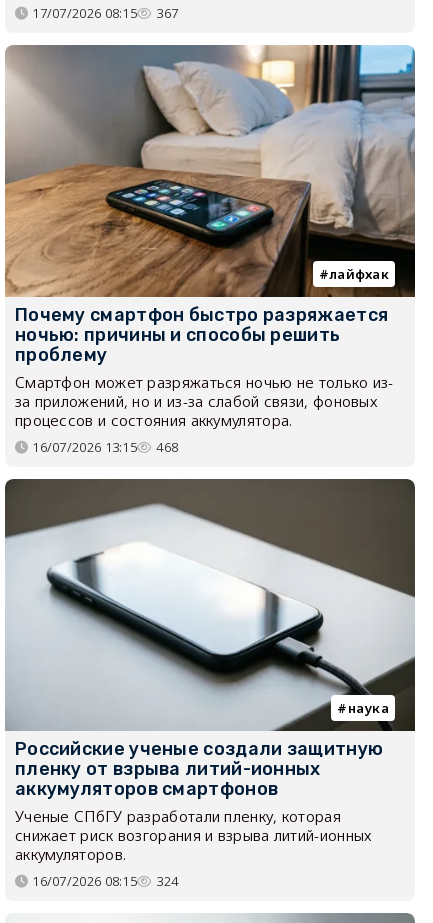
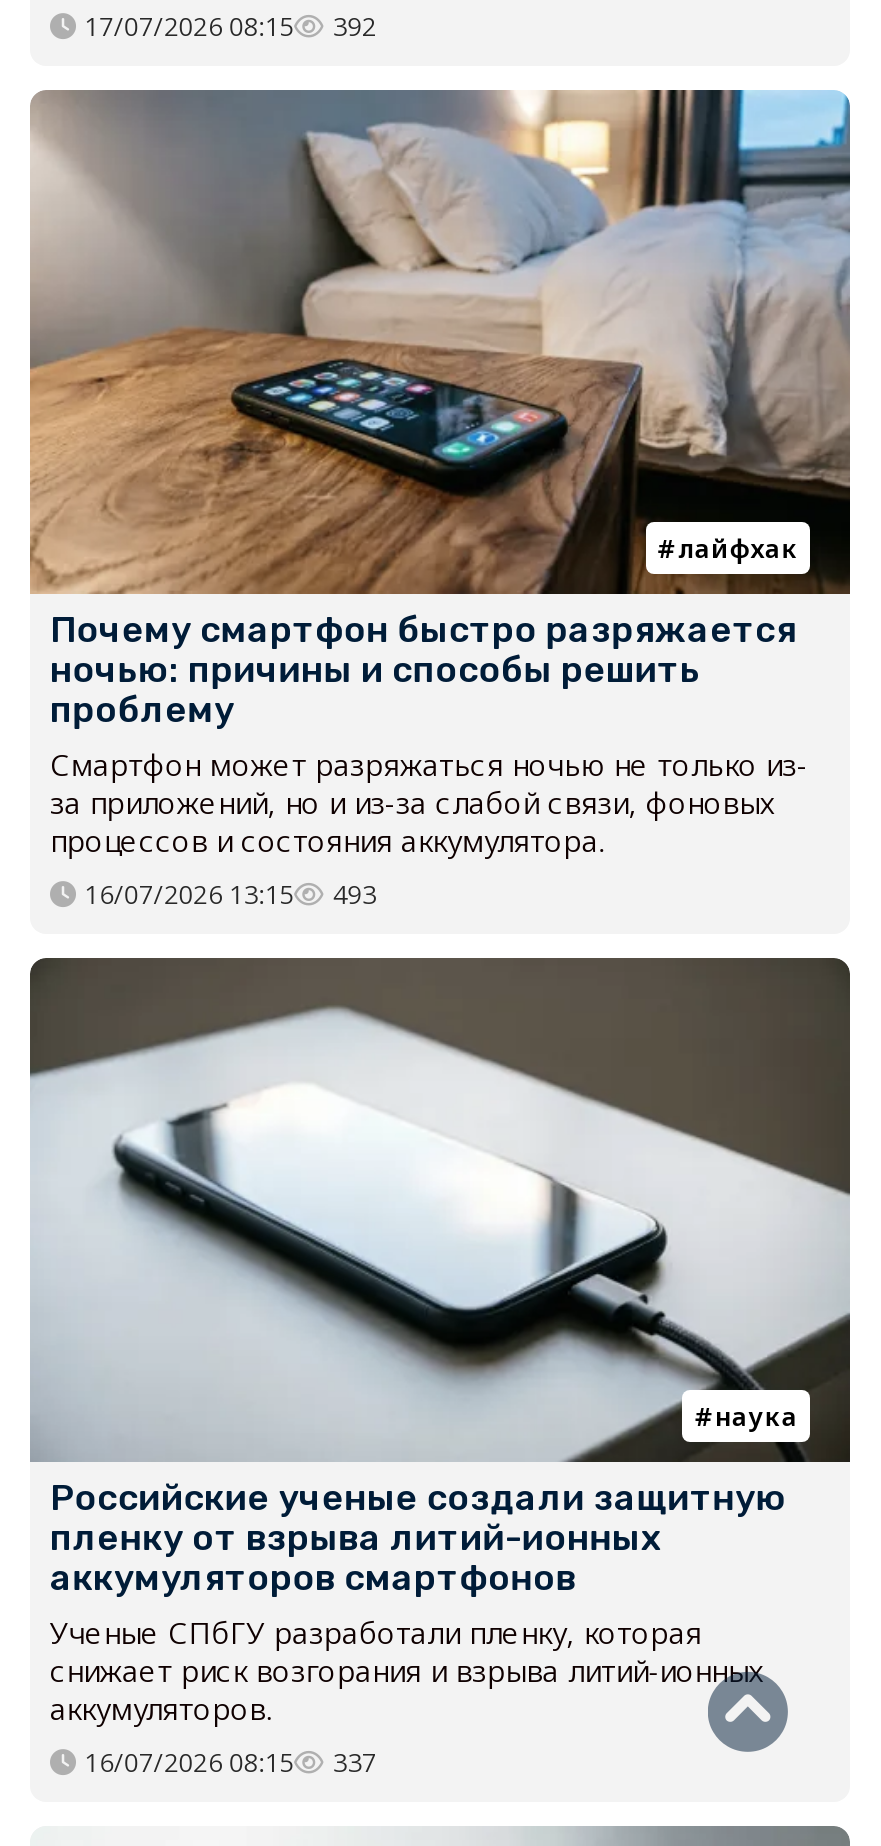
- 17/07/2026 08:15 367
+ 17/07/2026 08:15 392

- 16/07/2026 13:15 468
+ 16/07/2026 13:15 493

+ [image]

- 16/07/2026 08:15 324
+ 16/07/2026 08:15 337
